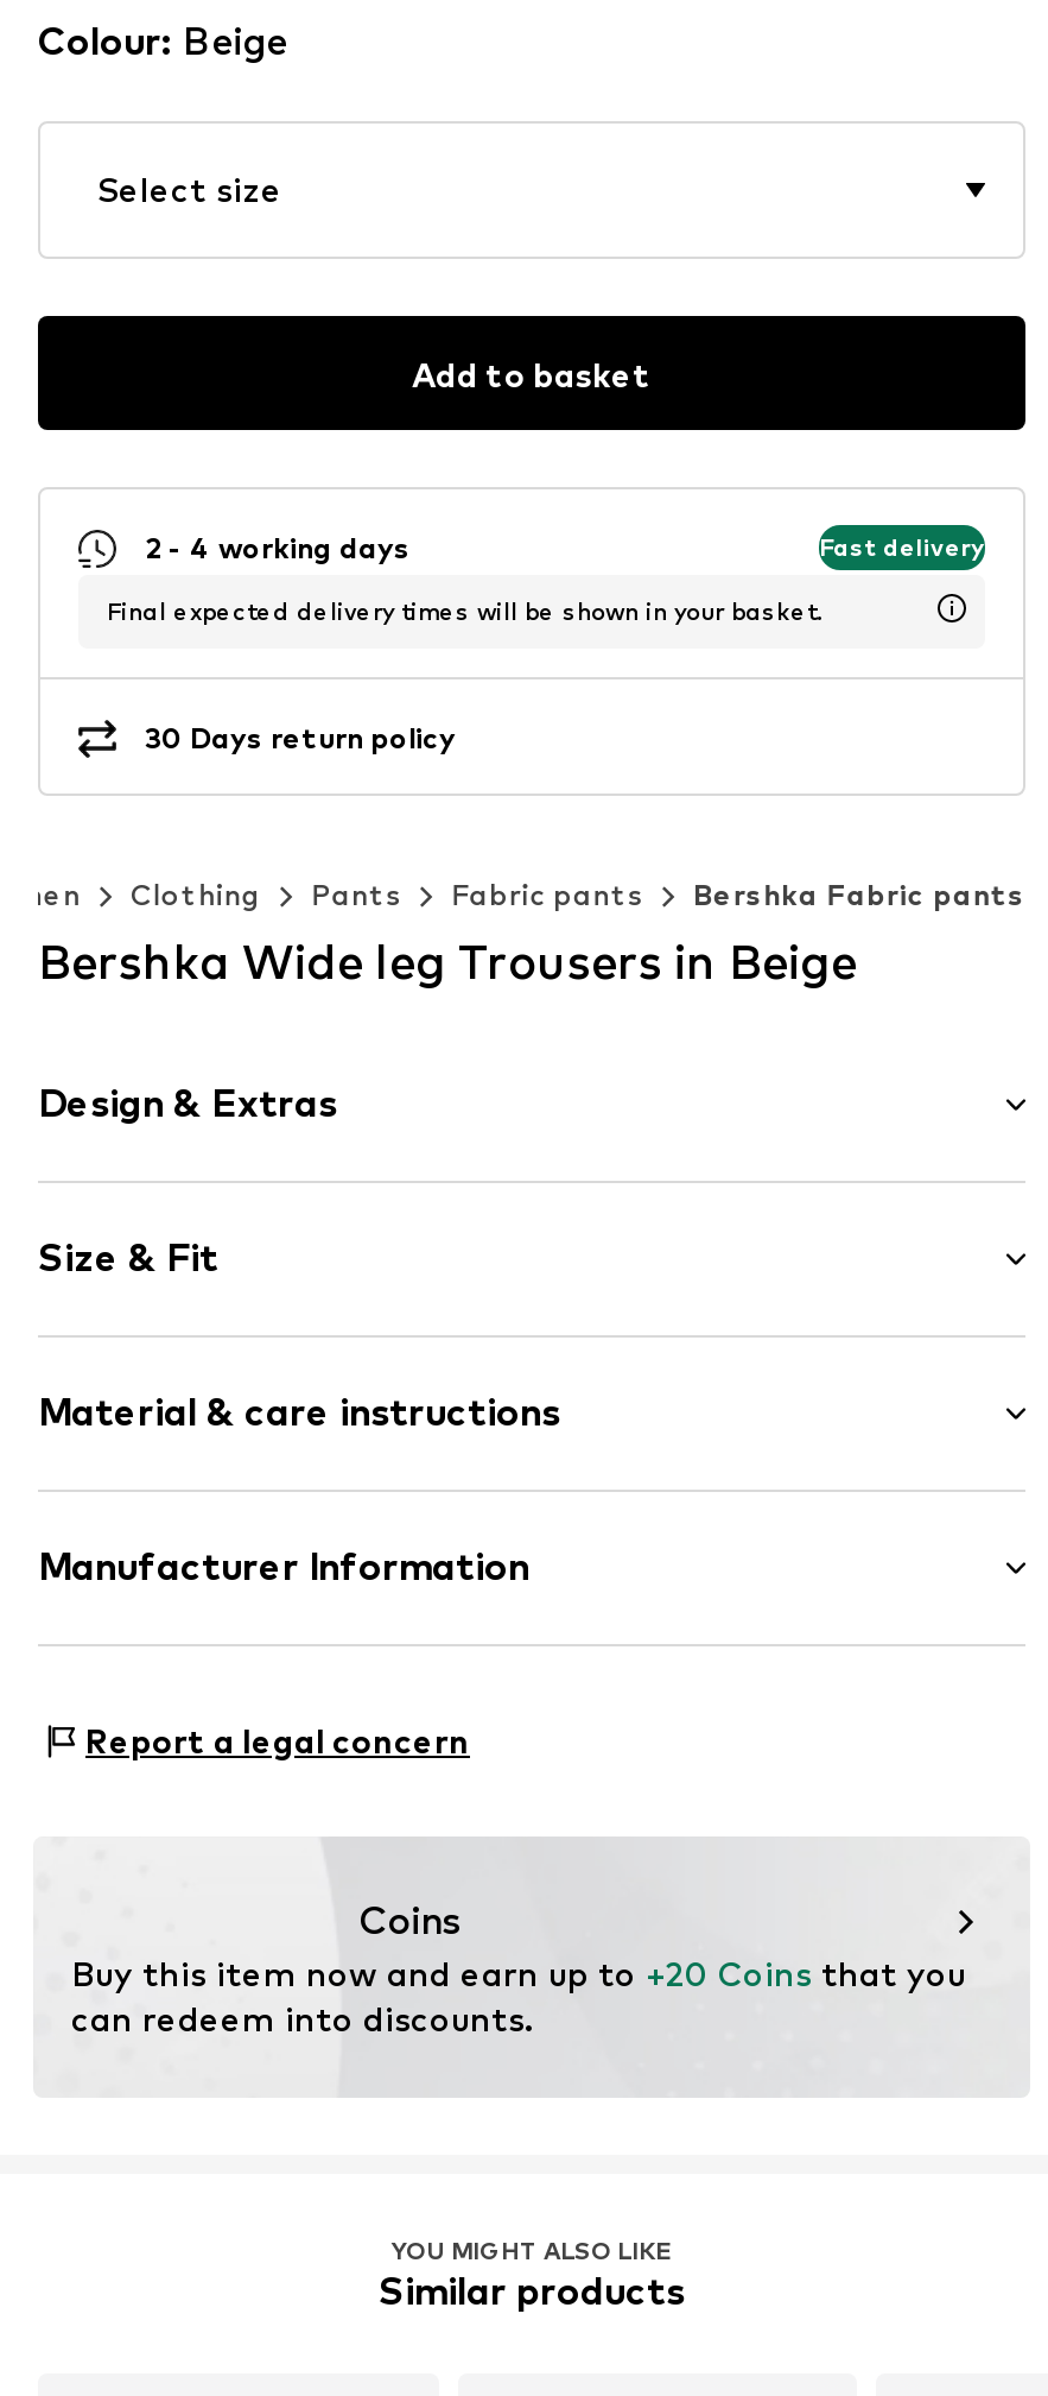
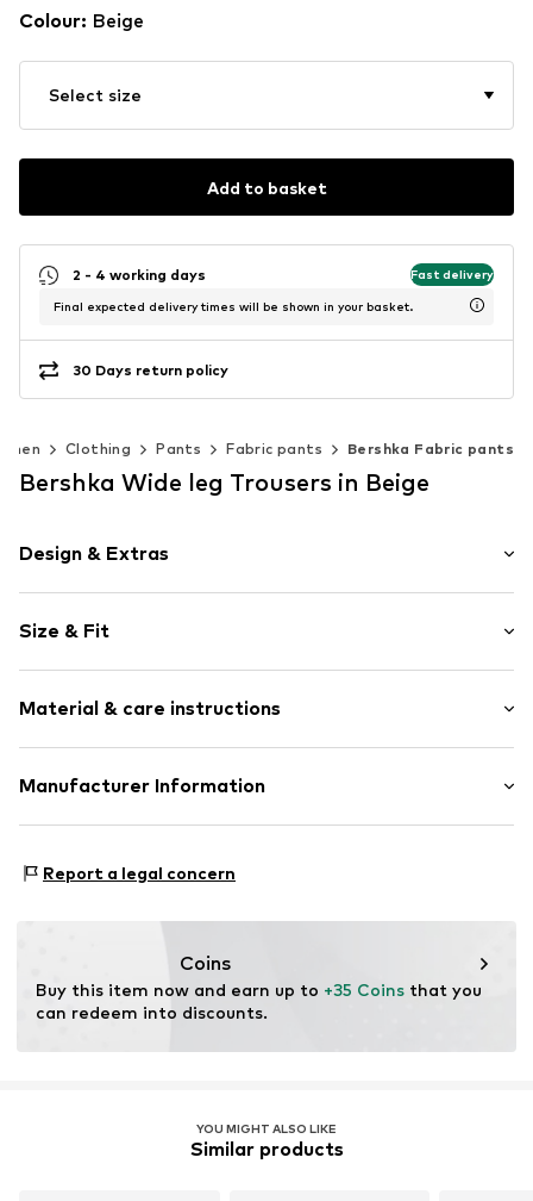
- Buy this item now and earn up to +20 Coins that you
+ Buy this item now and earn up to +35 Coins that you
